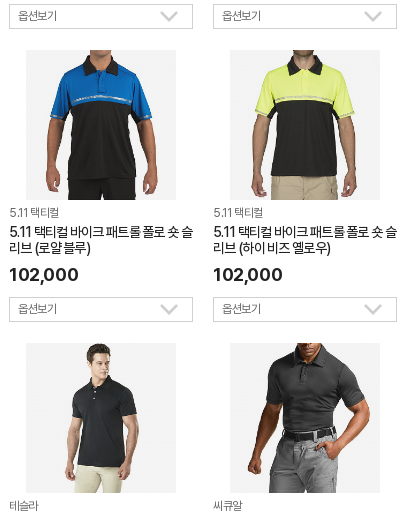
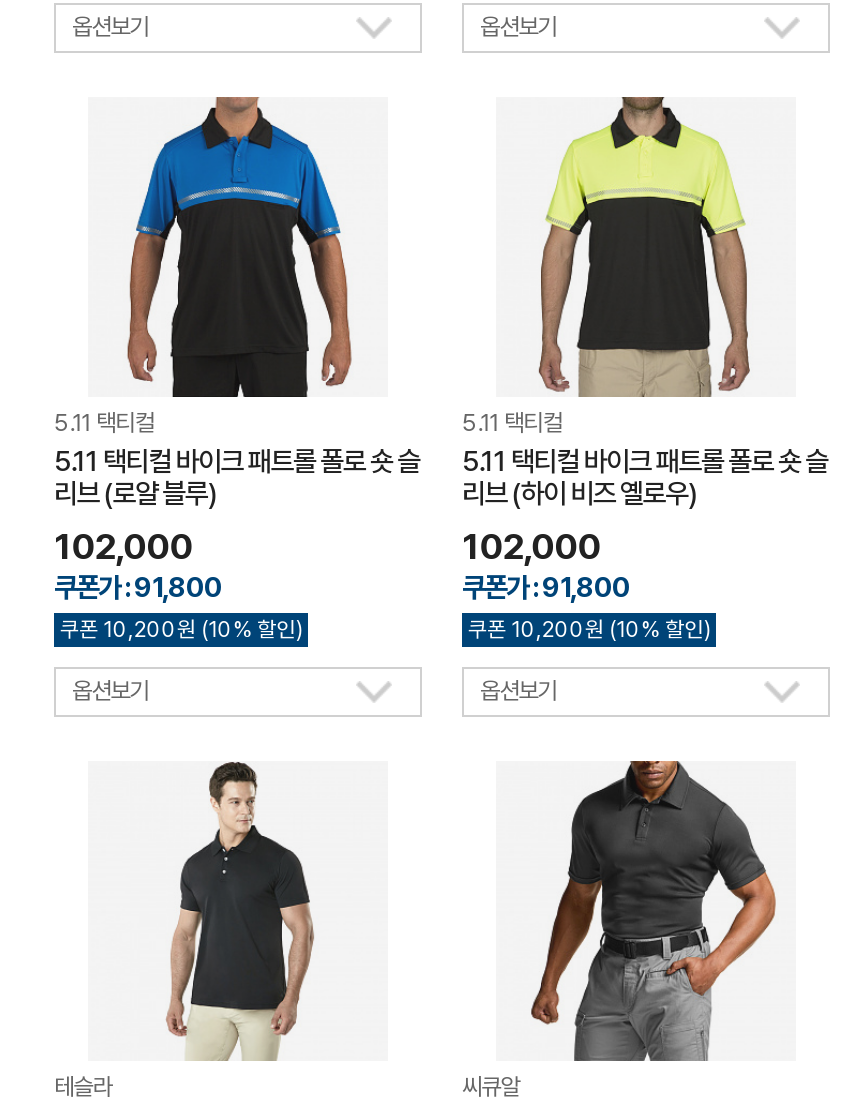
+ 쿠폰가 : 91,800
+ 쿠폰 10,200원 (10% 할인)

+ 쿠폰가 : 91,800
+ 쿠폰 10,200원 (10% 할인)
